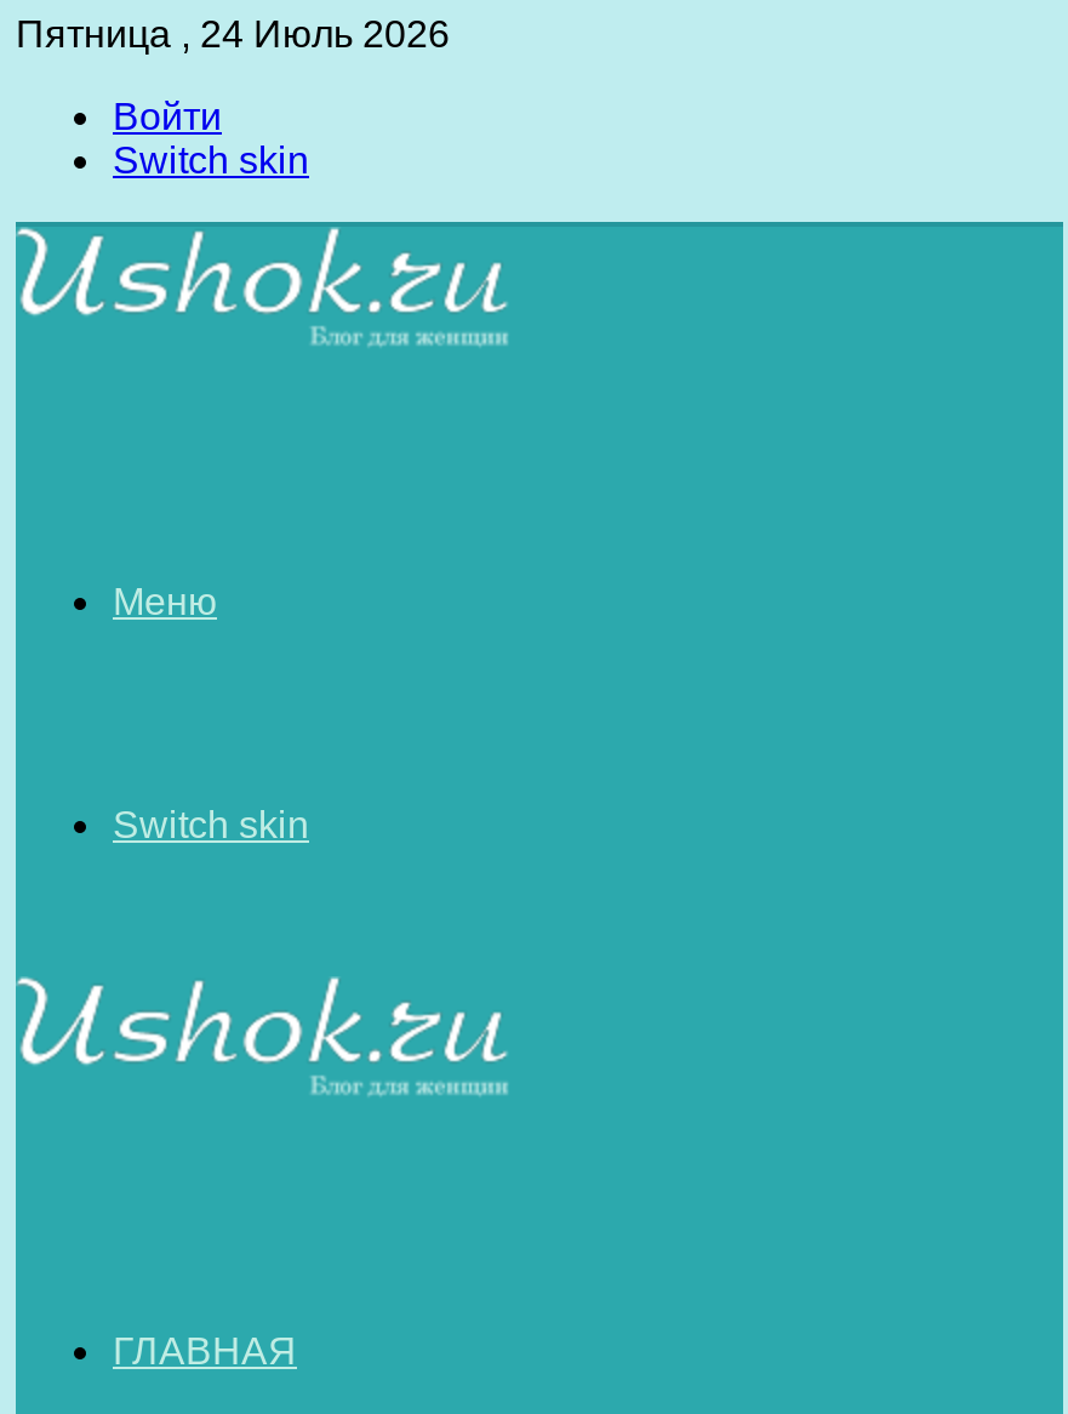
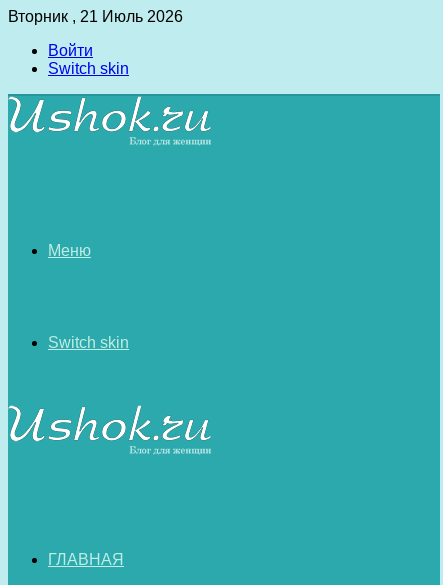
- Пятница , 24 Июль 2026
+ Вторник , 21 Июль 2026
